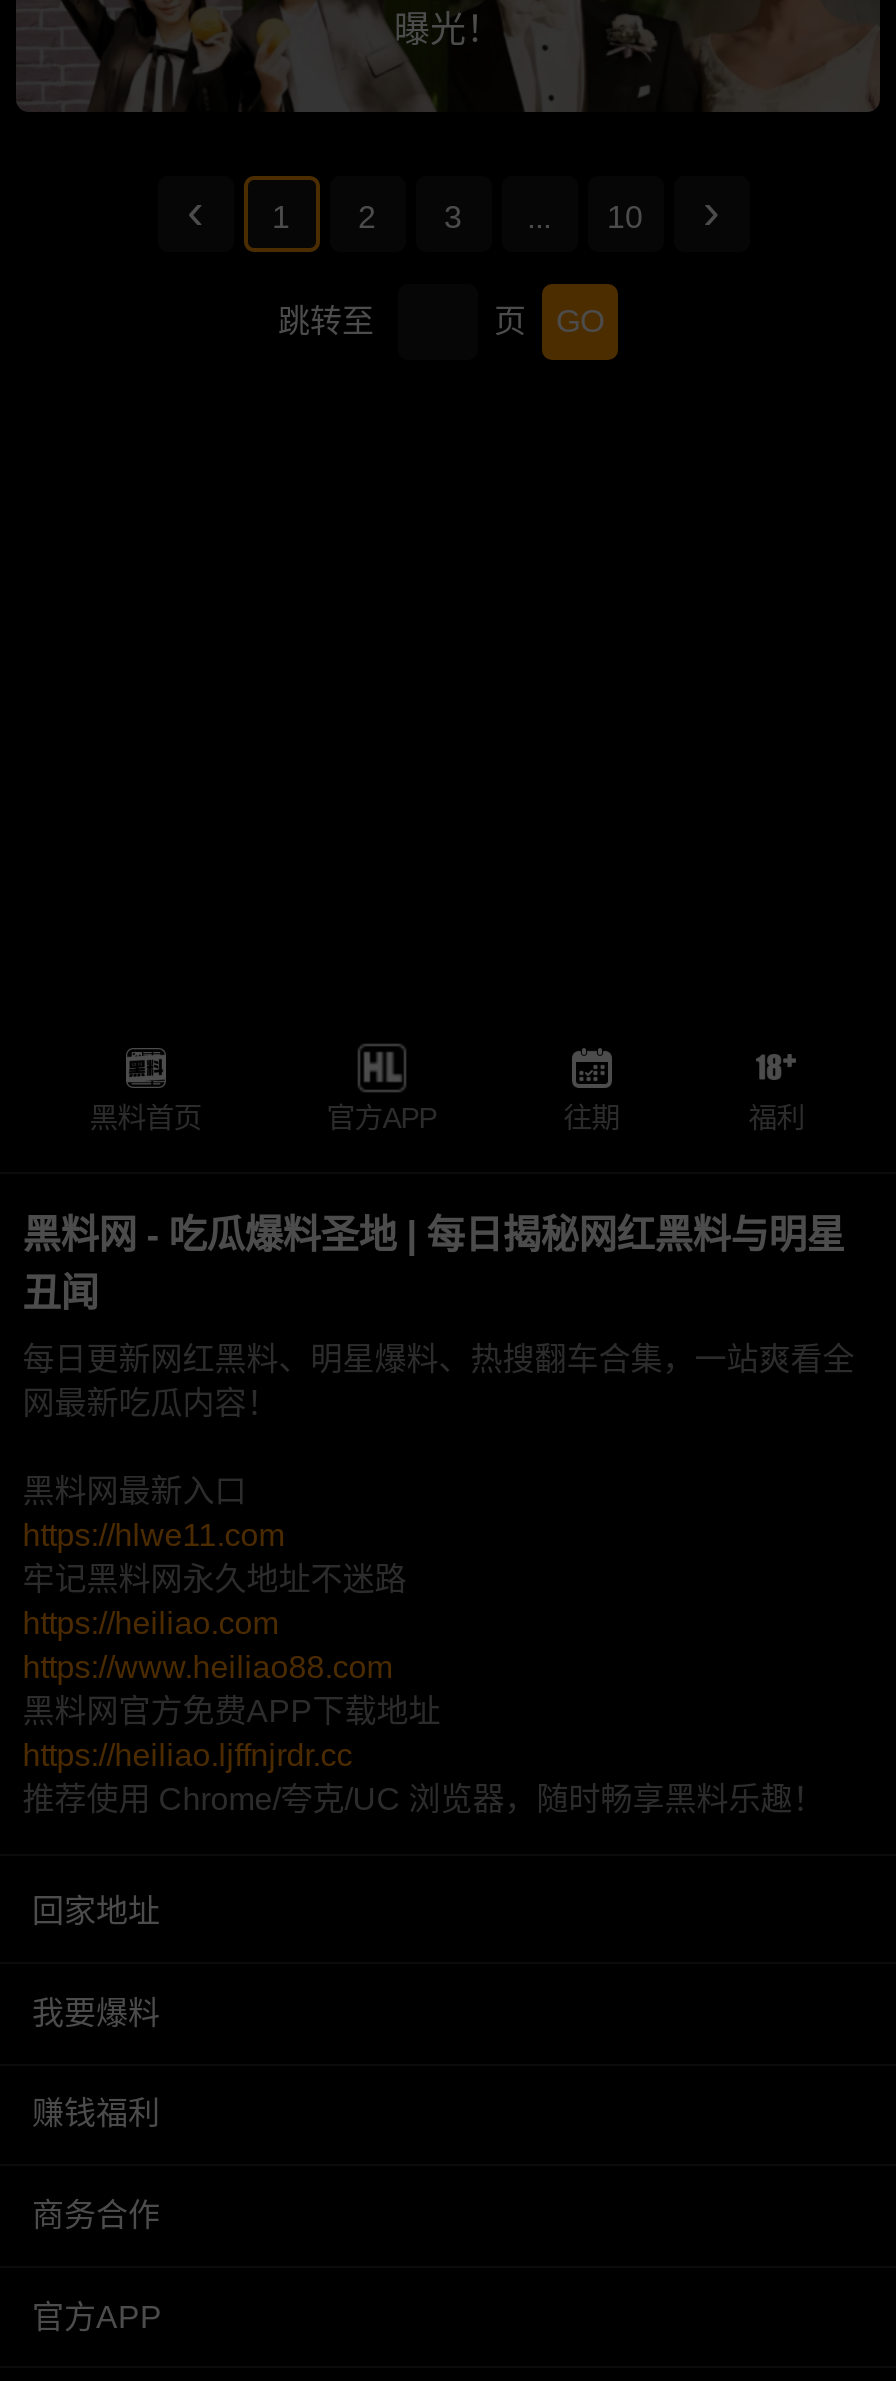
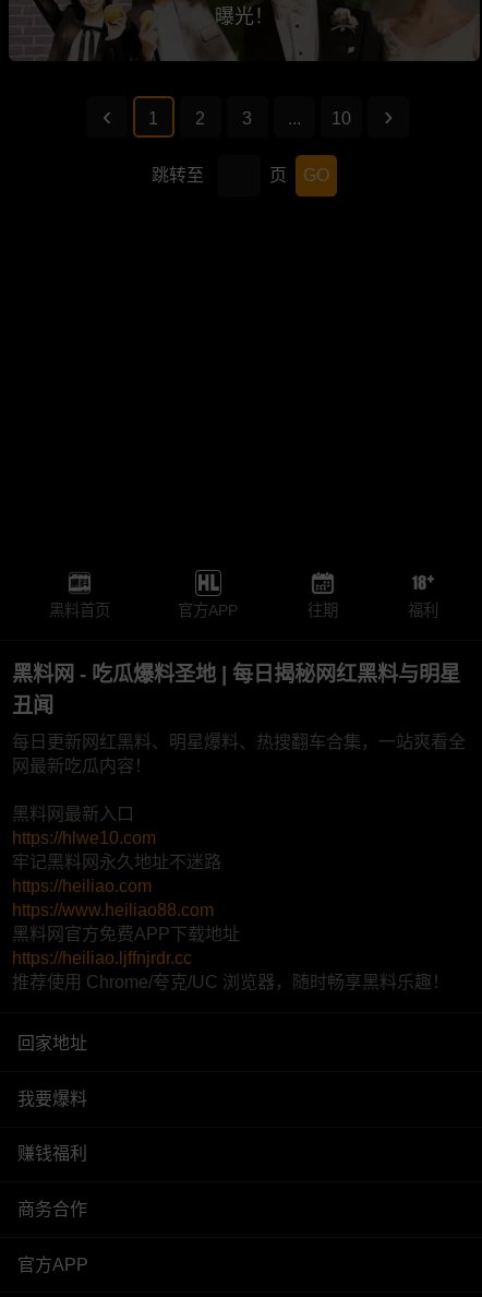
- https://hlwe11.com
+ https://hlwe10.com
